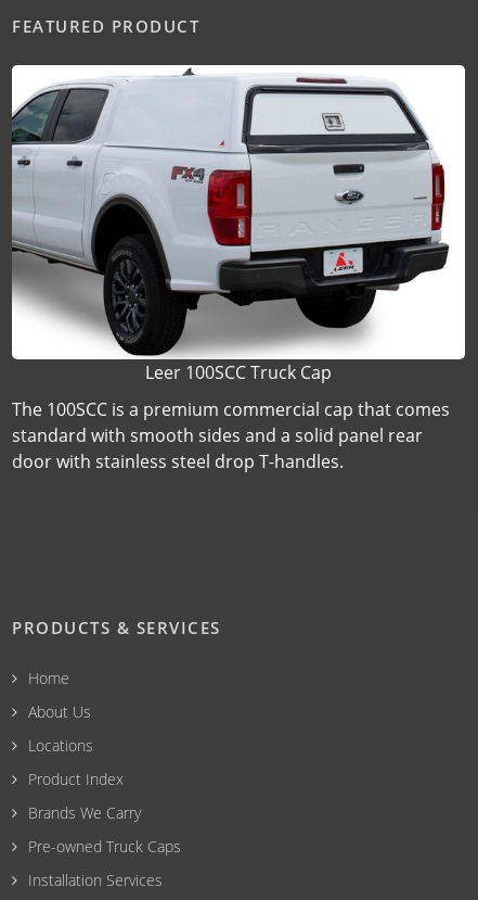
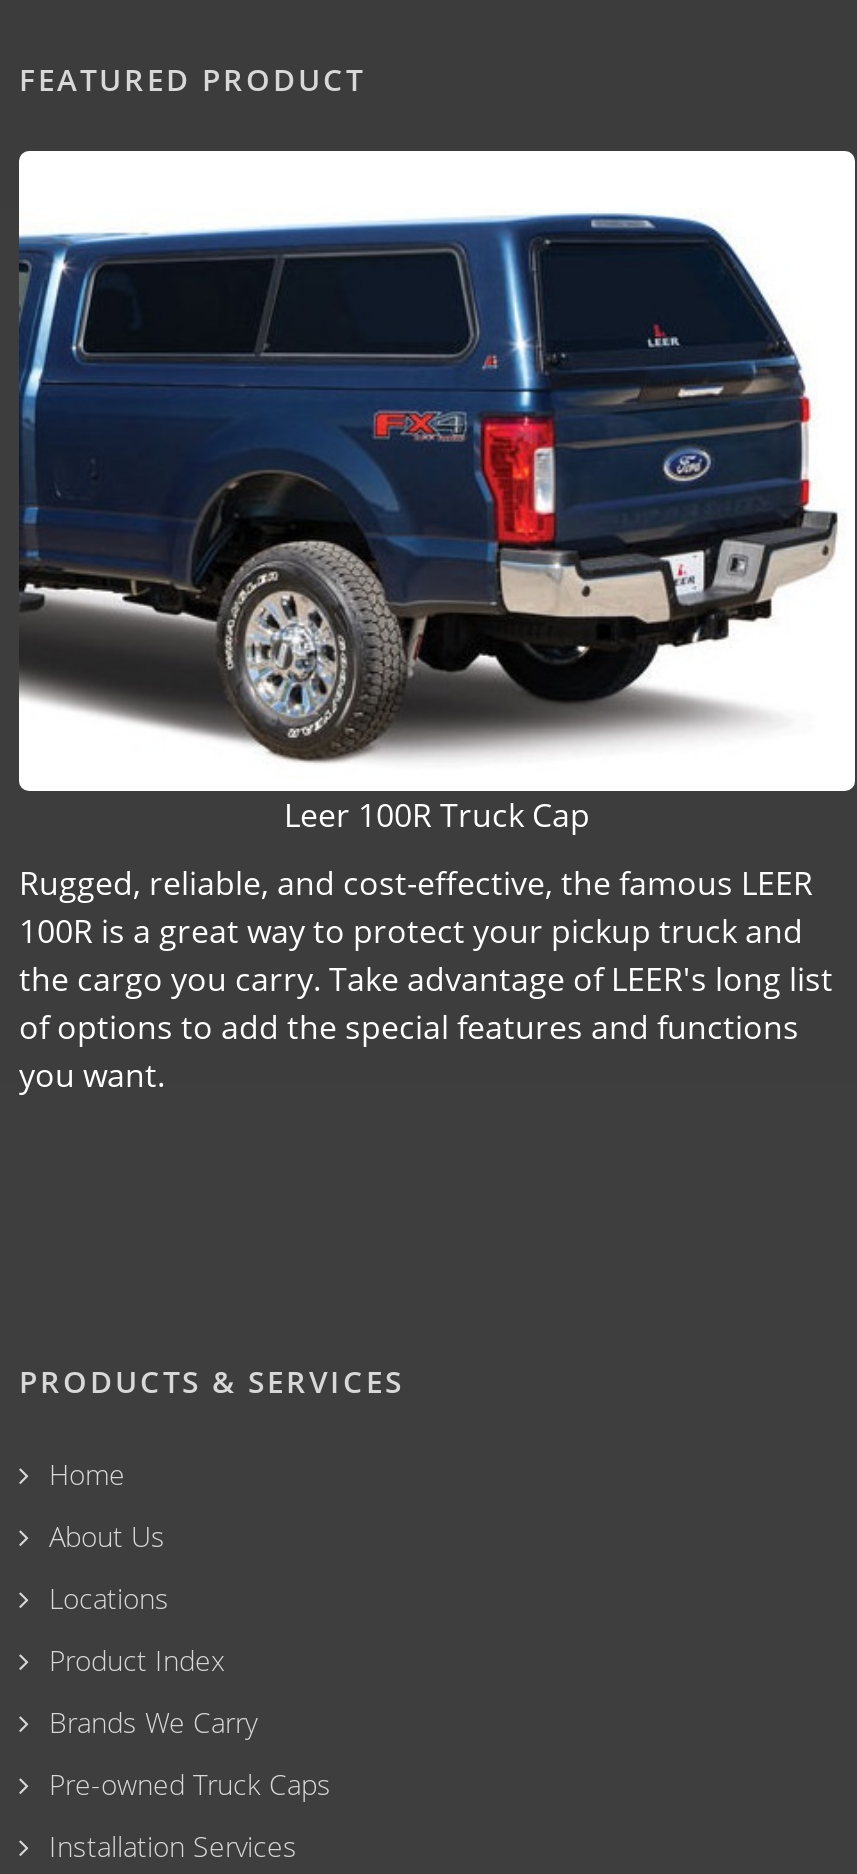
- [image]
- Leer 100SCC Truck Cap
+ [image]
+ Leer 100R Truck Cap

- The 100SCC is a premium commercial cap that comes
- standard with smooth sides and a solid panel rear
- door with stainless steel drop T-handles.
+ Rugged, reliable, and cost-effective, the famous LEER
+ 100R is a great way to protect your pickup truck and
+ the cargo you carry. Take advantage of LEER's long list
+ of options to add the special features and functions
+ you want.
